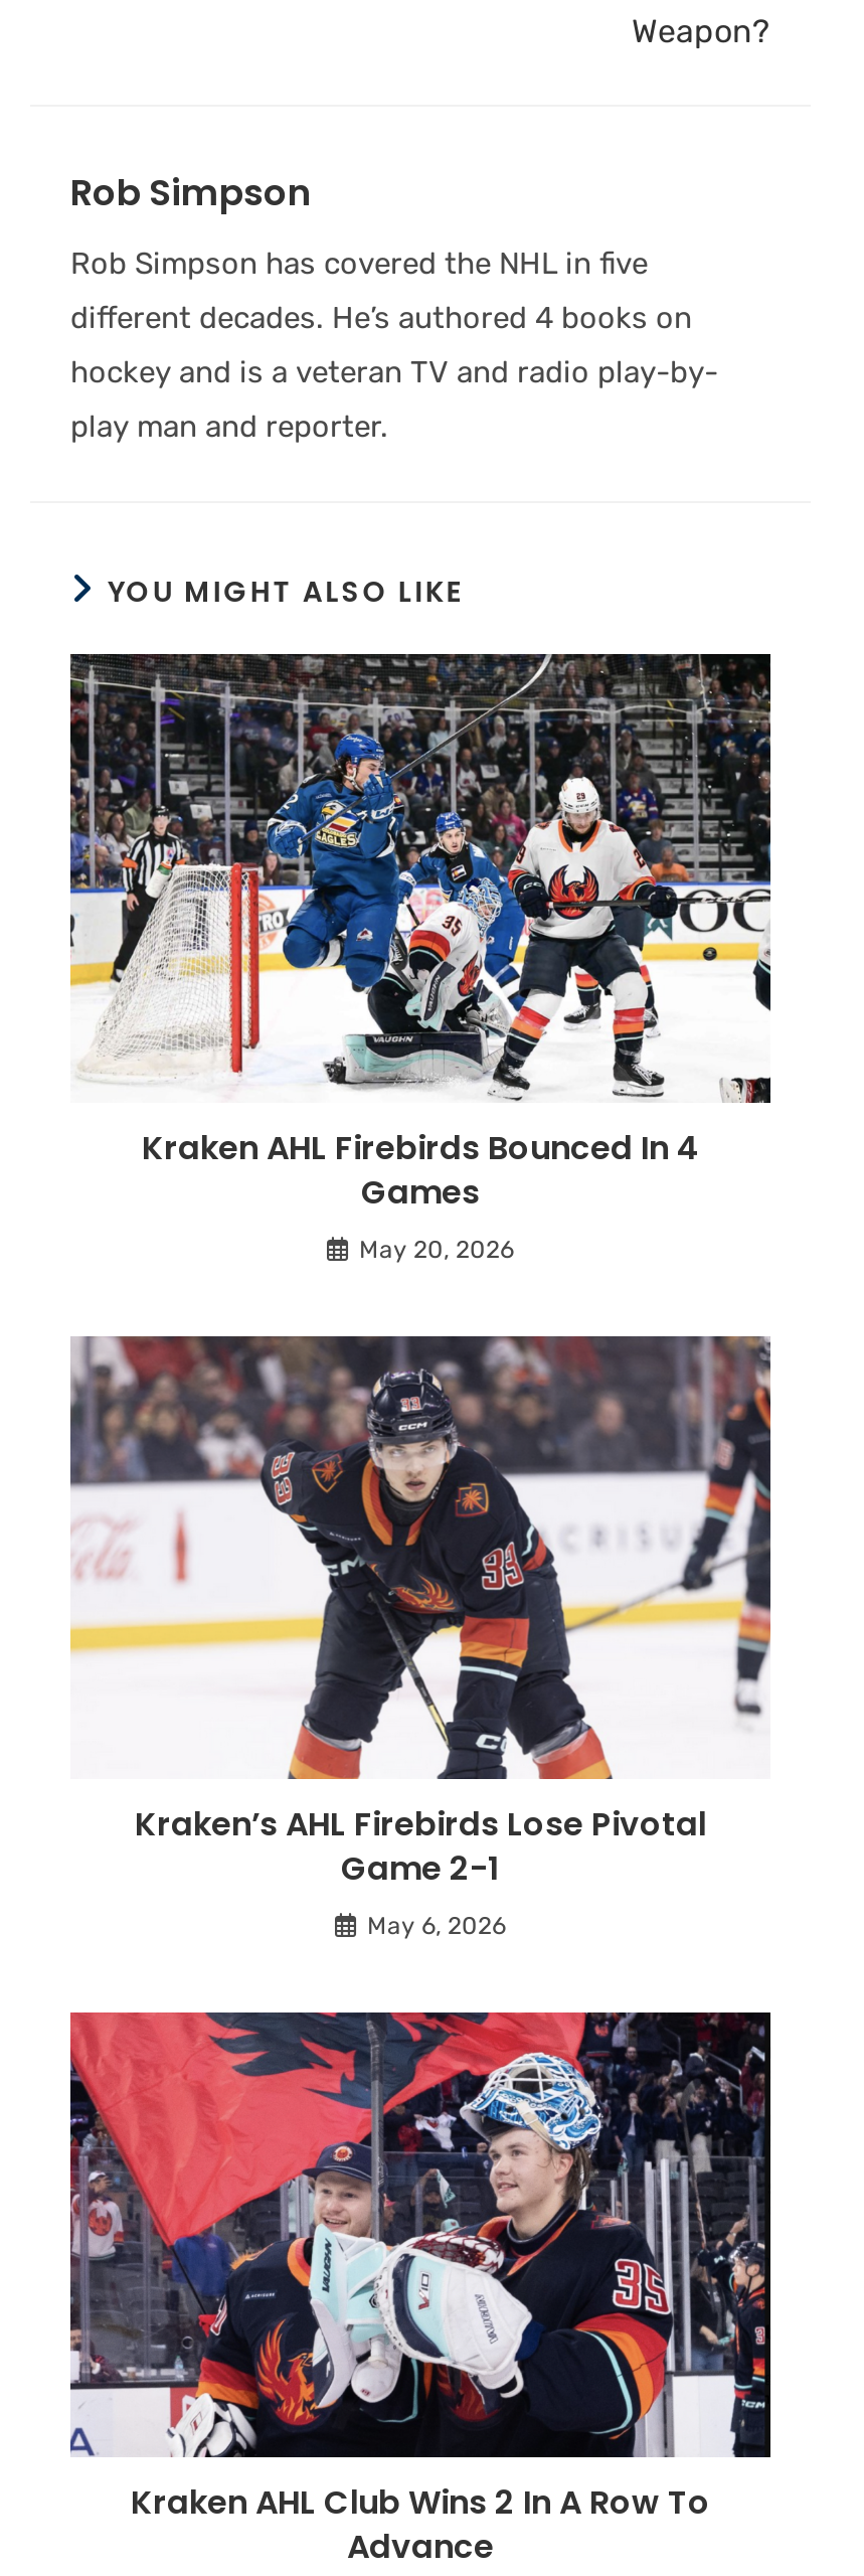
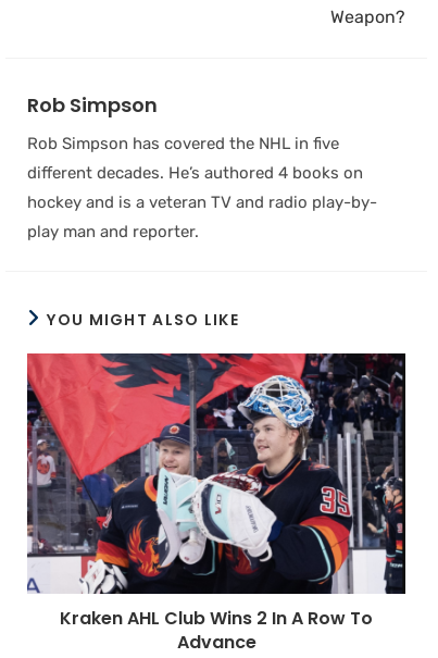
- [image]
- Kraken AHL Firebirds Bounced In 4
- Games
- May 20, 2026

- [image]
- Kraken’s AHL Firebirds Lose Pivotal
- Game 2-1
- May 6, 2026
